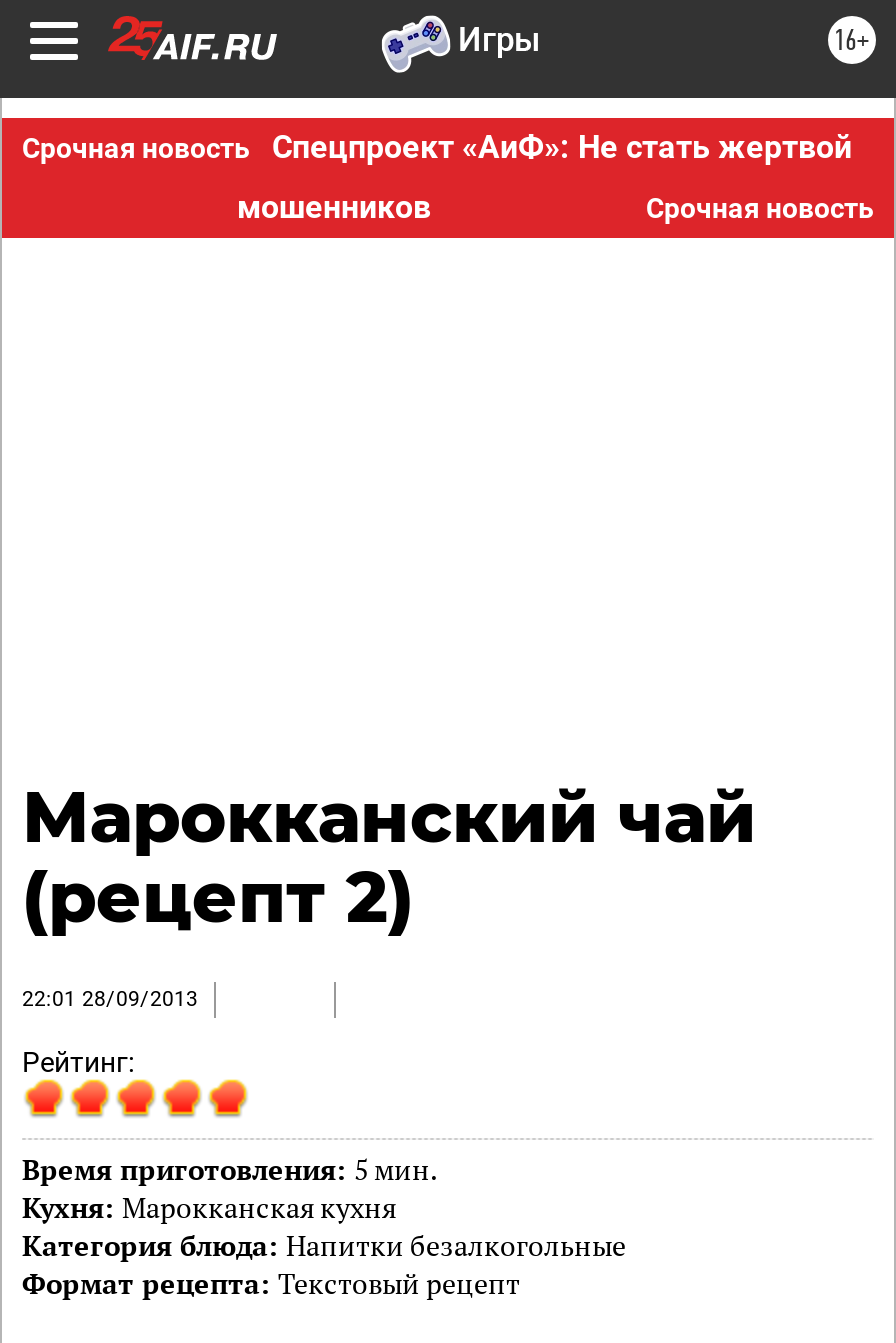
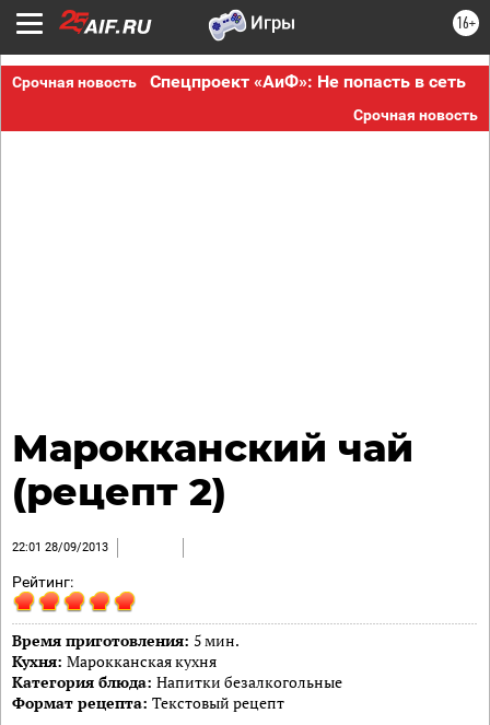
- Спецпроект «АиФ»: Не стать жертвой
- мошенников
+ Спецпроект «АиФ»: Не попасть в сеть
